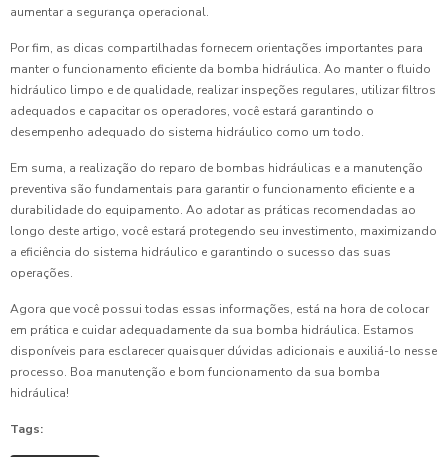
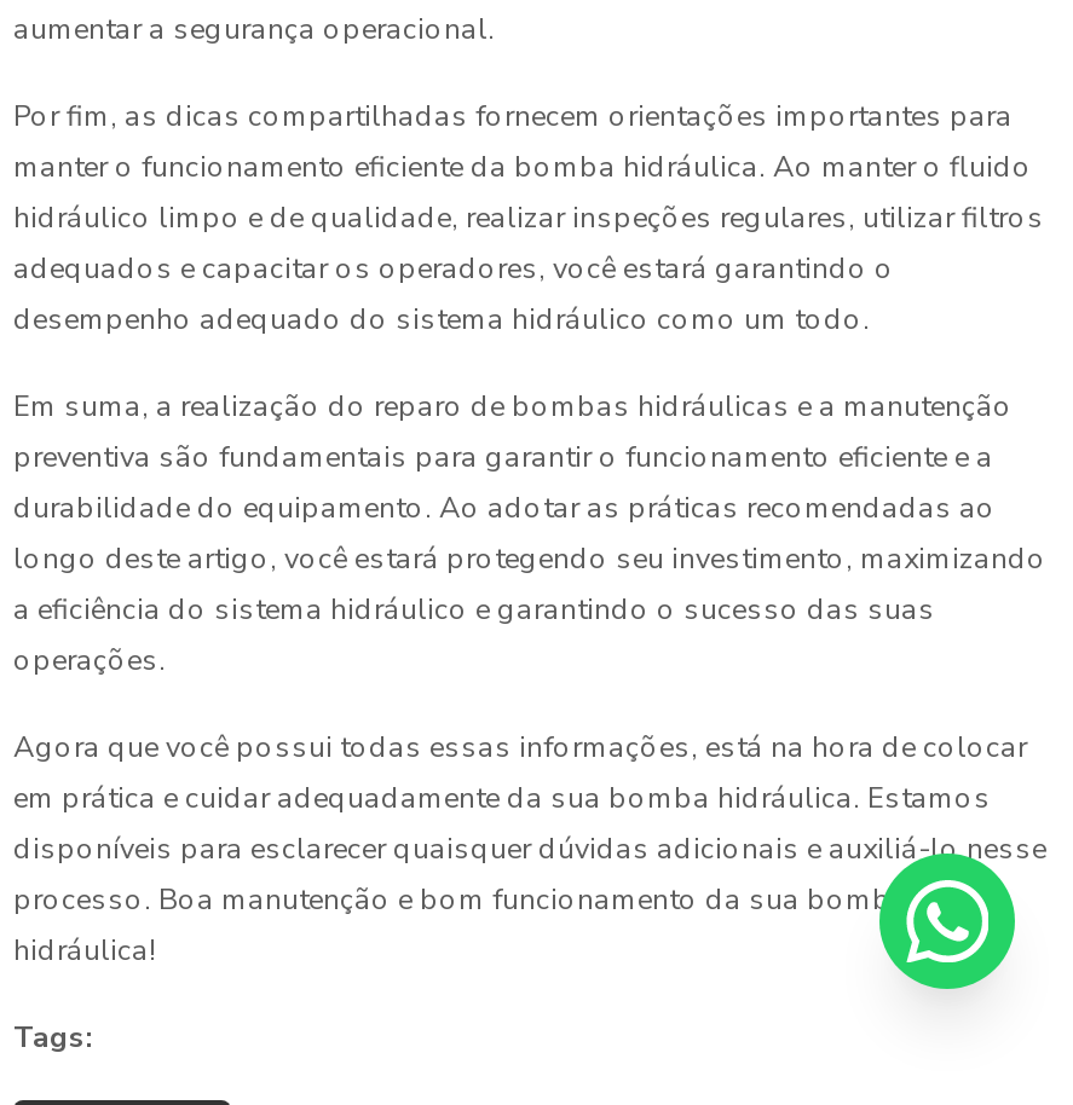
+ [image]
